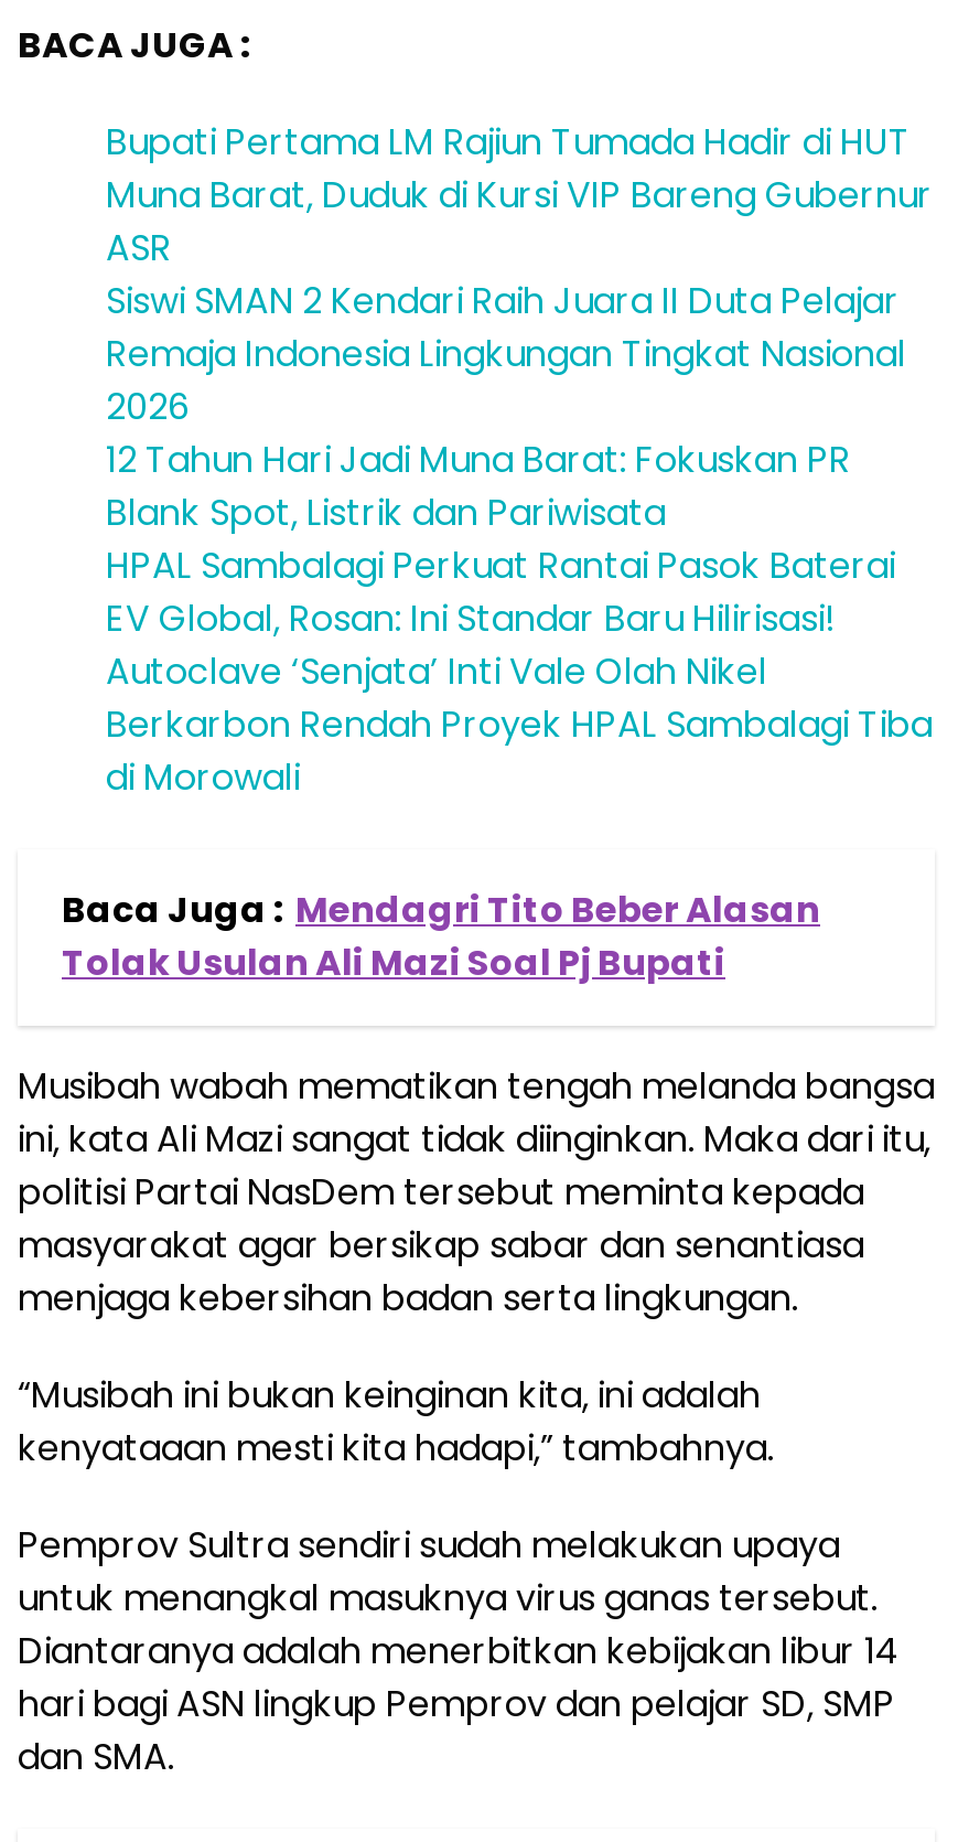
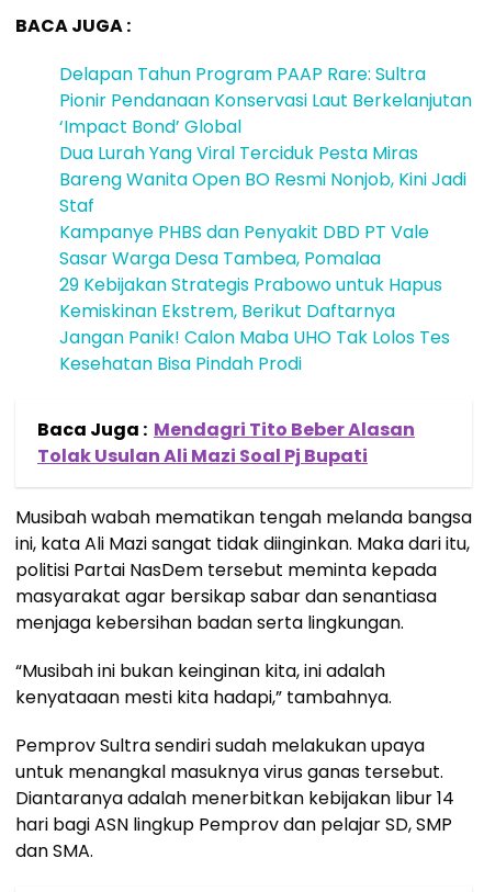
- Bupati Pertama LM Rajiun Tumada Hadir di HUT
- Muna Barat, Duduk di Kursi VIP Bareng Gubernur
- ASR
- Siswi SMAN 2 Kendari Raih Juara II Duta Pelajar
- Remaja Indonesia Lingkungan Tingkat Nasional
- 2026
- 12 Tahun Hari Jadi Muna Barat: Fokuskan PR
- Blank Spot, Listrik dan Pariwisata
- HPAL Sambalagi Perkuat Rantai Pasok Baterai
- EV Global, Rosan: Ini Standar Baru Hilirisasi!
- Autoclave ‘Senjata’ Inti Vale Olah Nikel
- Berkarbon Rendah Proyek HPAL Sambalagi Tiba
- di Morowali
+ Delapan Tahun Program PAAP Rare: Sultra
+ Pionir Pendanaan Konservasi Laut Berkelanjutan
+ ‘Impact Bond’ Global
+ Dua Lurah Yang Viral Terciduk Pesta Miras
+ Bareng Wanita Open BO Resmi Nonjob, Kini Jadi
+ Staf
+ Kampanye PHBS dan Penyakit DBD PT Vale
+ Sasar Warga Desa Tambea, Pomalaa
+ 29 Kebijakan Strategis Prabowo untuk Hapus
+ Kemiskinan Ekstrem, Berikut Daftarnya
+ Jangan Panik! Calon Maba UHO Tak Lolos Tes
+ Kesehatan Bisa Pindah Prodi
